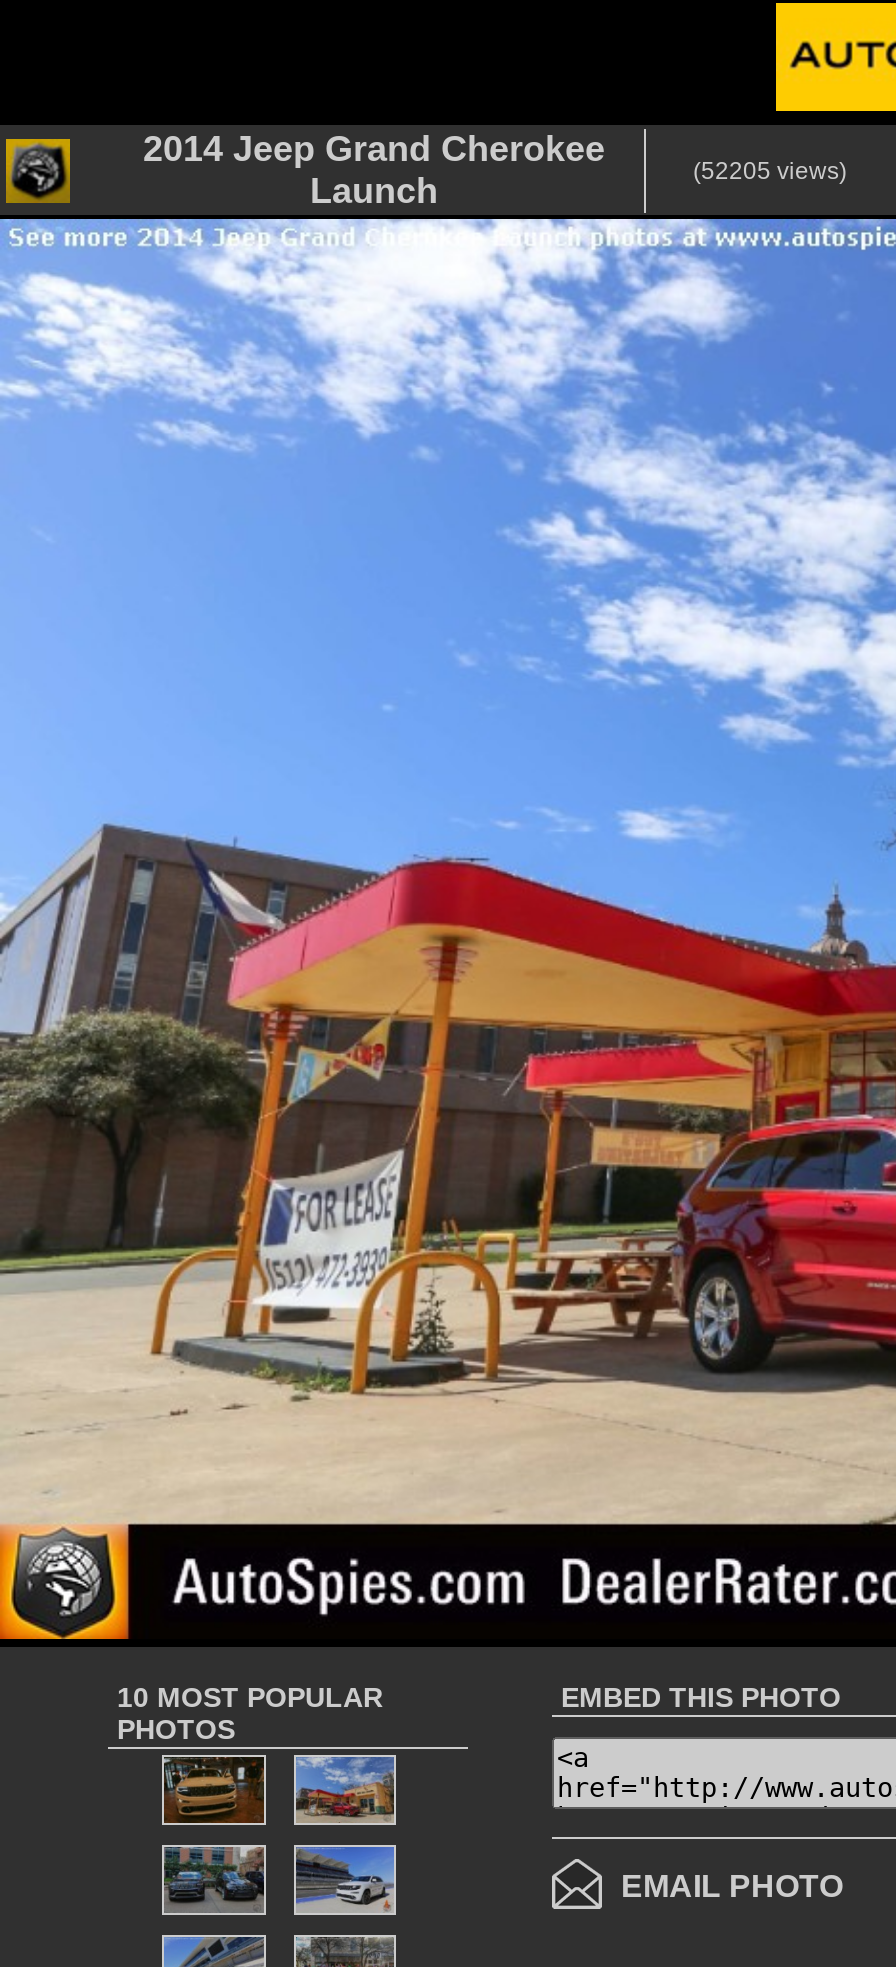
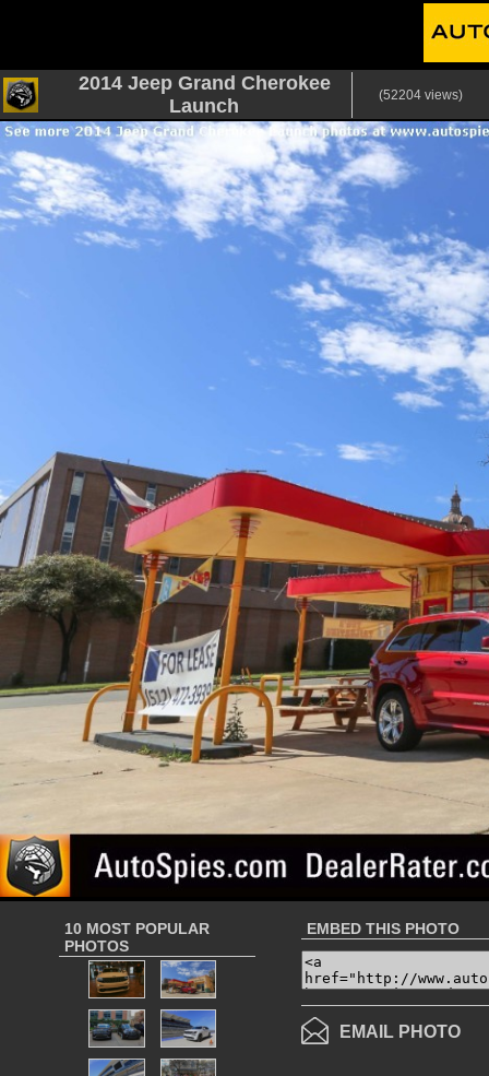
- (52205 views)
+ (52204 views)
